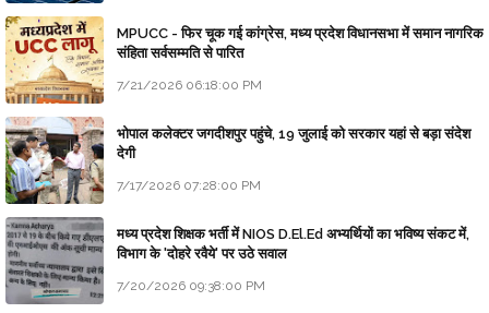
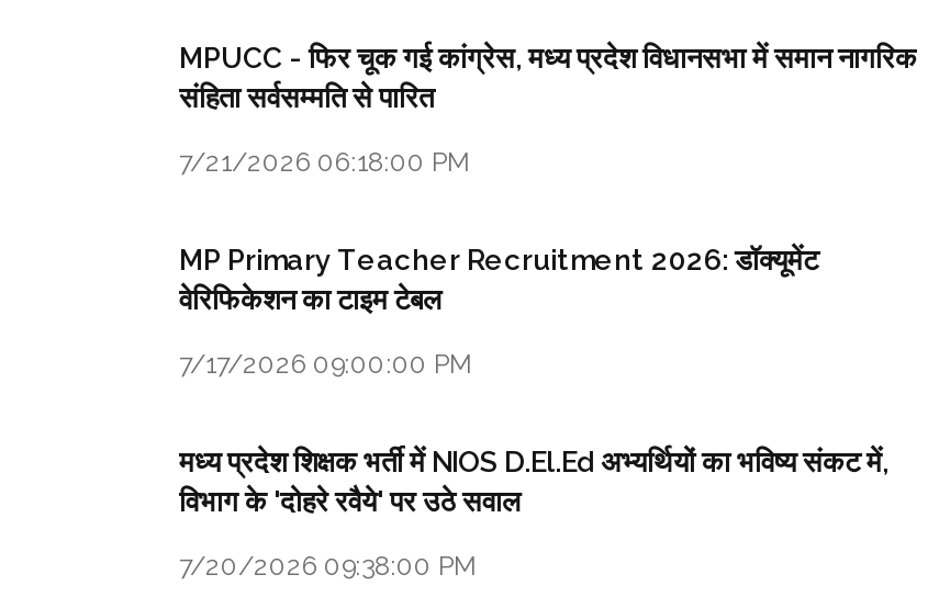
- [image]

- [image]

- भोपाल कलेक्टर जगदीशपुर पहुंचे, 19 जुलाई को सरकार यहां से बड़ा संदेश
- देगी
+ MP Primary Teacher Recruitment 2026: डॉक्यूमेंट
+ वेरिफिकेशन का टाइम टेबल

- 7/17/2026 07:28:00 PM
+ 7/17/2026 09:00:00 PM

- [image]
